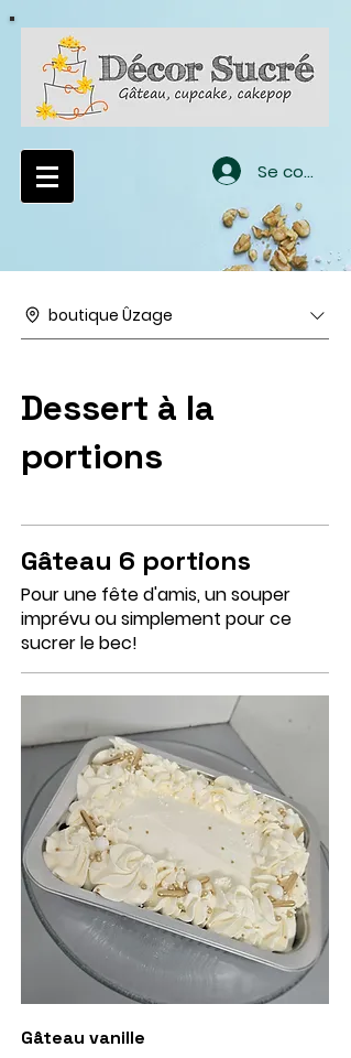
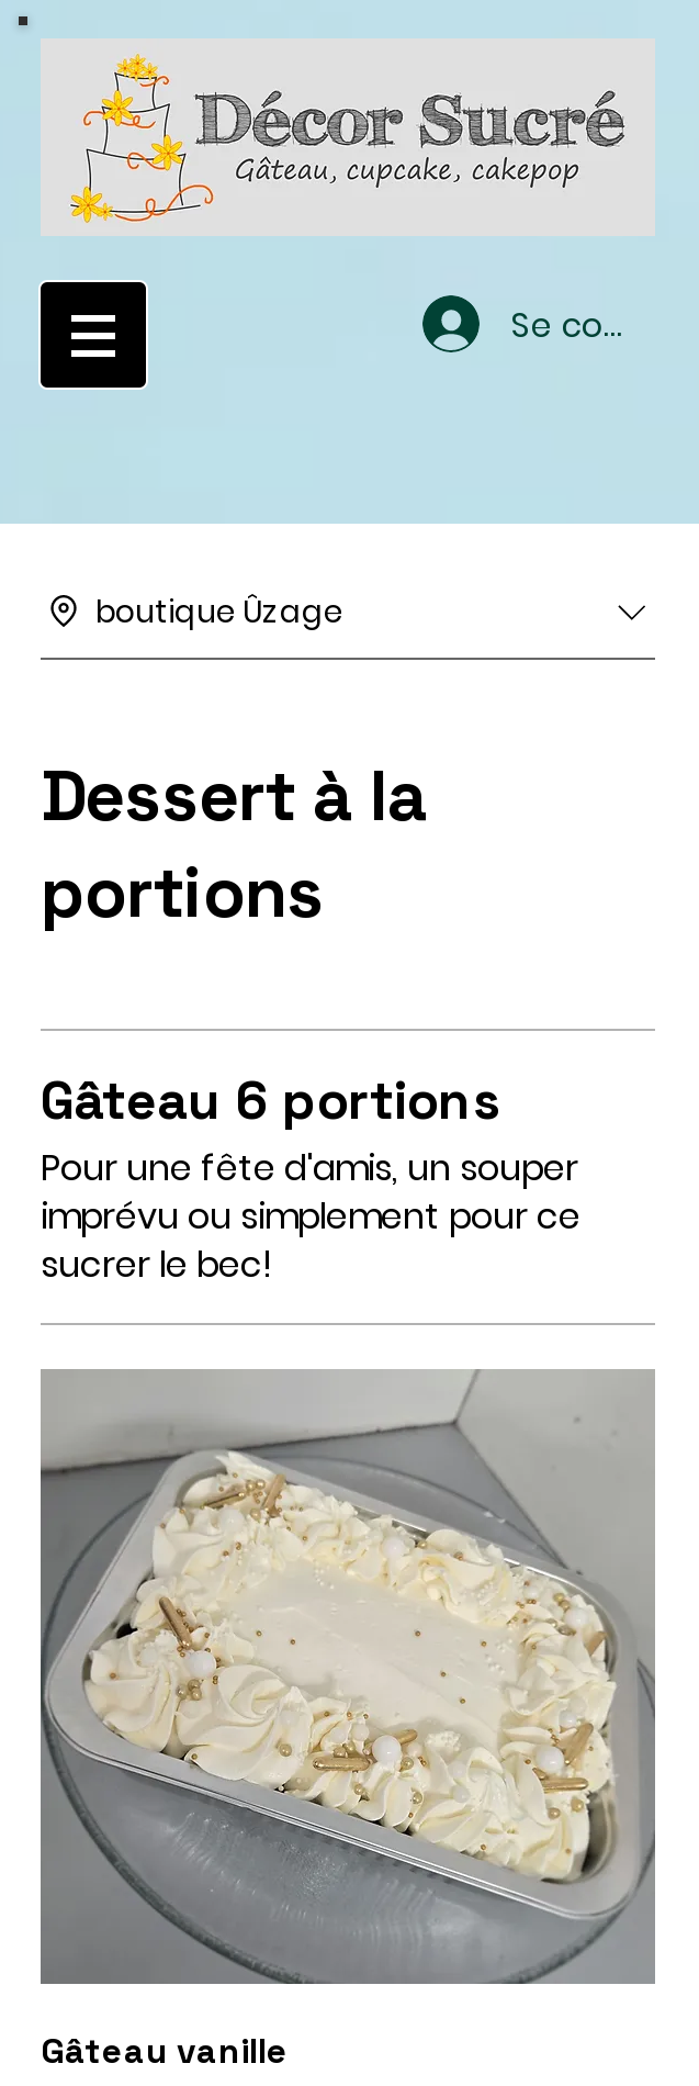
- [image]
